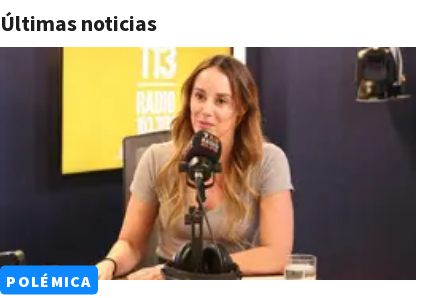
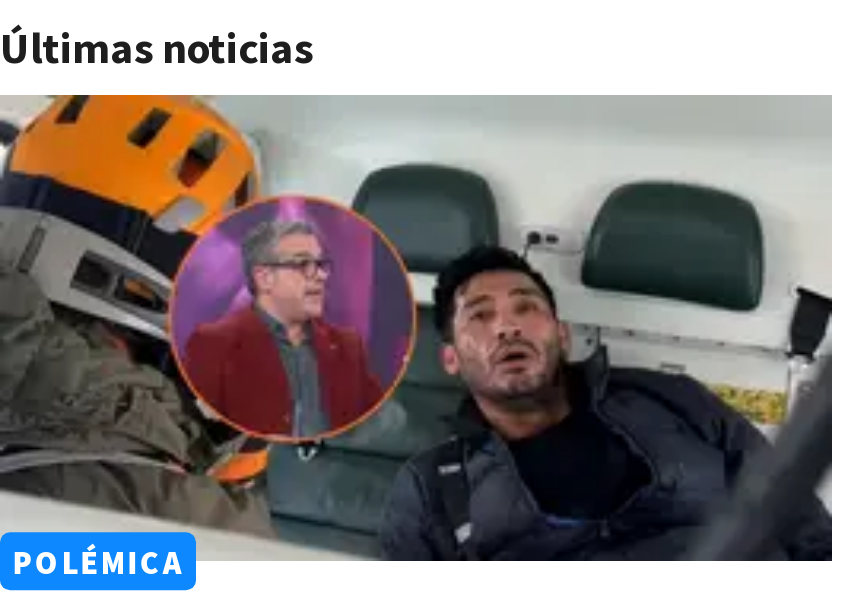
- [image]
+ [image]
